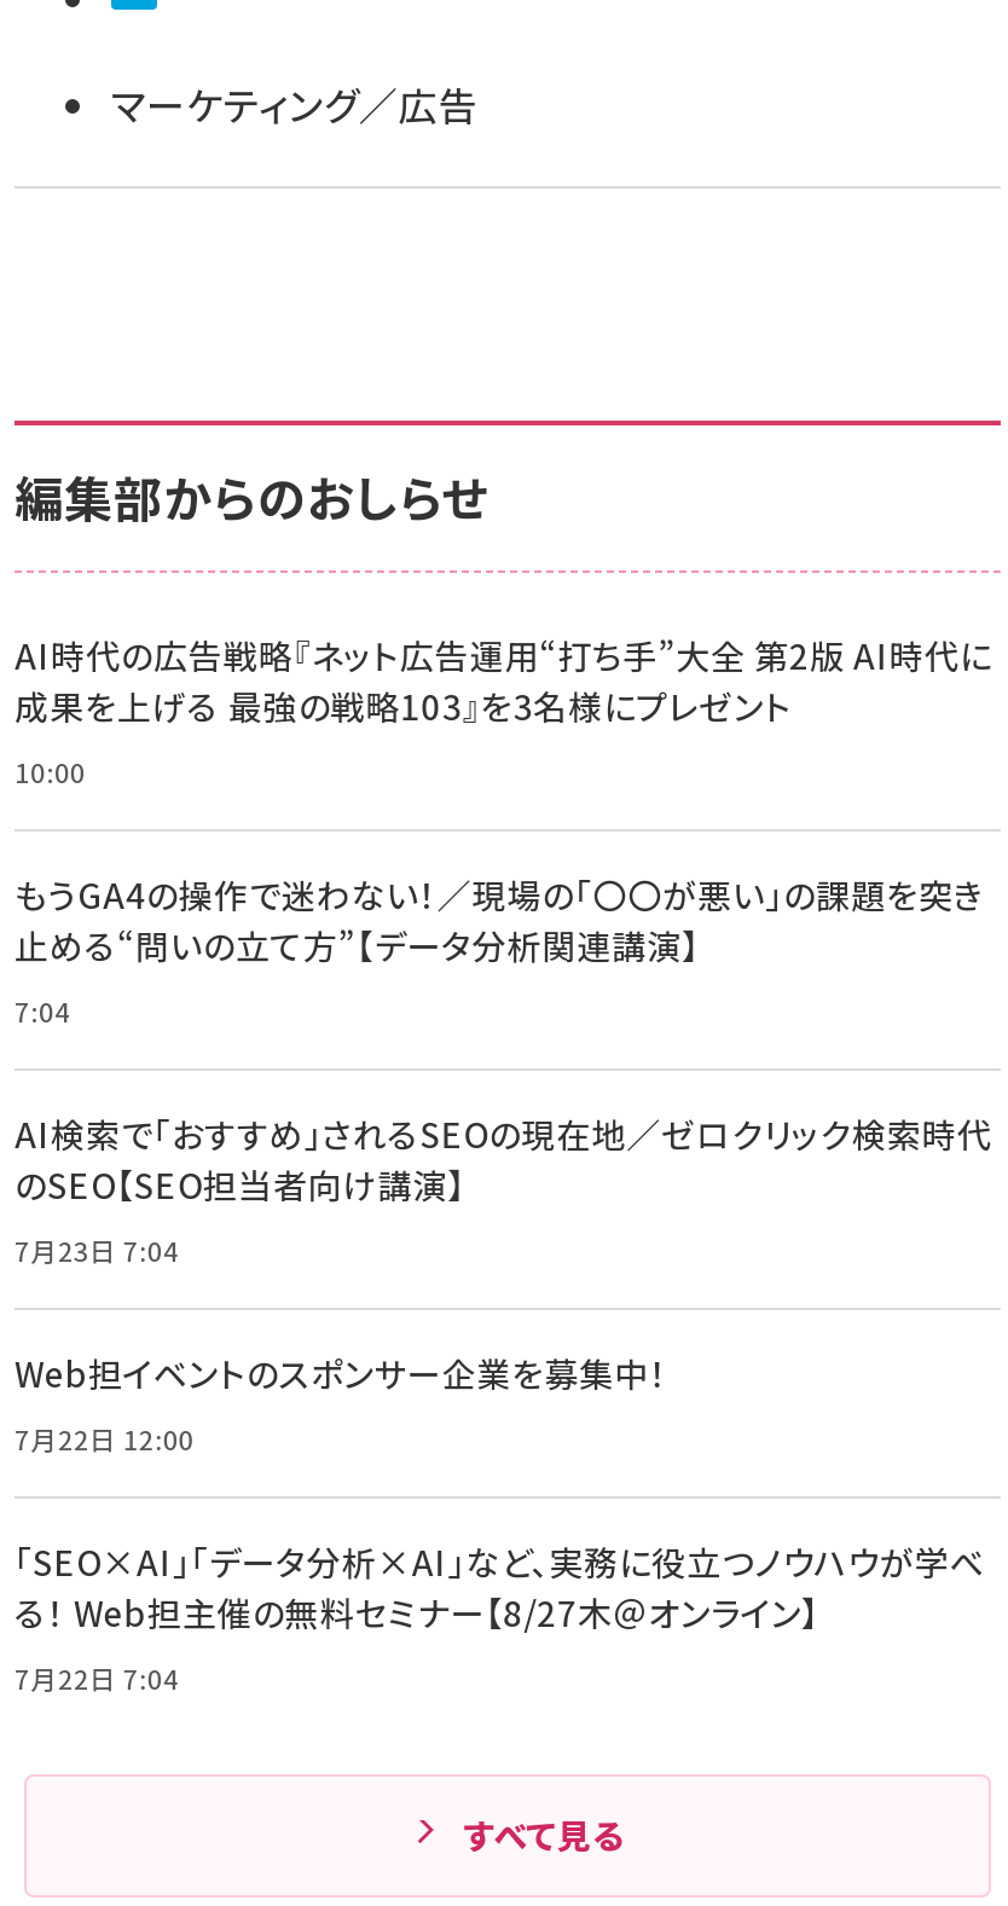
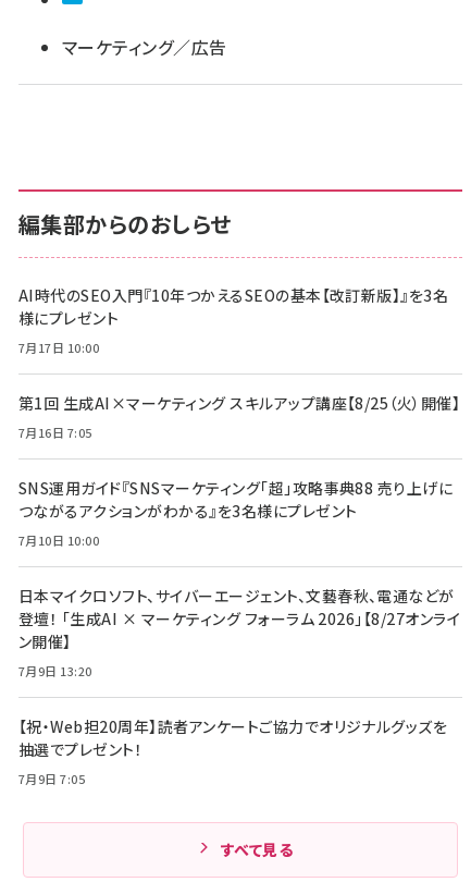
- AI時代の広告戦略『ネット広告運用“打ち手”大全 第2版 AI時代に
- 成果を上げる 最強の戦略103』を3名様にプレゼント
- 10:00
+ AI時代のSEO入門『10年つかえるSEOの基本【改訂新版】』を3名
+ 様にプレゼント
+ 7月17日 10:00

- もうGA4の操作で迷わない！／現場の「〇〇が悪い」の課題を突き
- 止める“問いの立て方”【データ分析関連講演】
- 7:04
+ 第1回 生成AI×マーケティング スキルアップ講座【8/25（火）開催】
+ 7月16日 7:05

- AI検索で「おすすめ」されるSEOの現在地／ゼロクリック検索時代
- のSEO【SEO担当者向け講演】
- 7月23日 7:04
+ SNS運用ガイド『SNSマーケティング「超」攻略事典88 売り上げに
+ つながるアクションがわかる』を3名様にプレゼント
+ 7月10日 10:00

- Web担イベントのスポンサー企業を募集中！
- 7月22日 12:00
+ 日本マイクロソフト、サイバーエージェント、文藝春秋、電通などが
+ 登壇！ 「生成AI × マーケティング フォーラム 2026」【8/27オンライ
+ ン開催】
+ 7月9日 13:20

- 「SEO×AI」「データ分析×AI」など、実務に役立つノウハウが学べ
- る！ Web担主催の無料セミナー【8/27木＠オンライン】
- 7月22日 7:04
+ 【祝・Web担20周年】読者アンケートご協力でオリジナルグッズを
+ 抽選でプレゼント！
+ 7月9日 7:05
